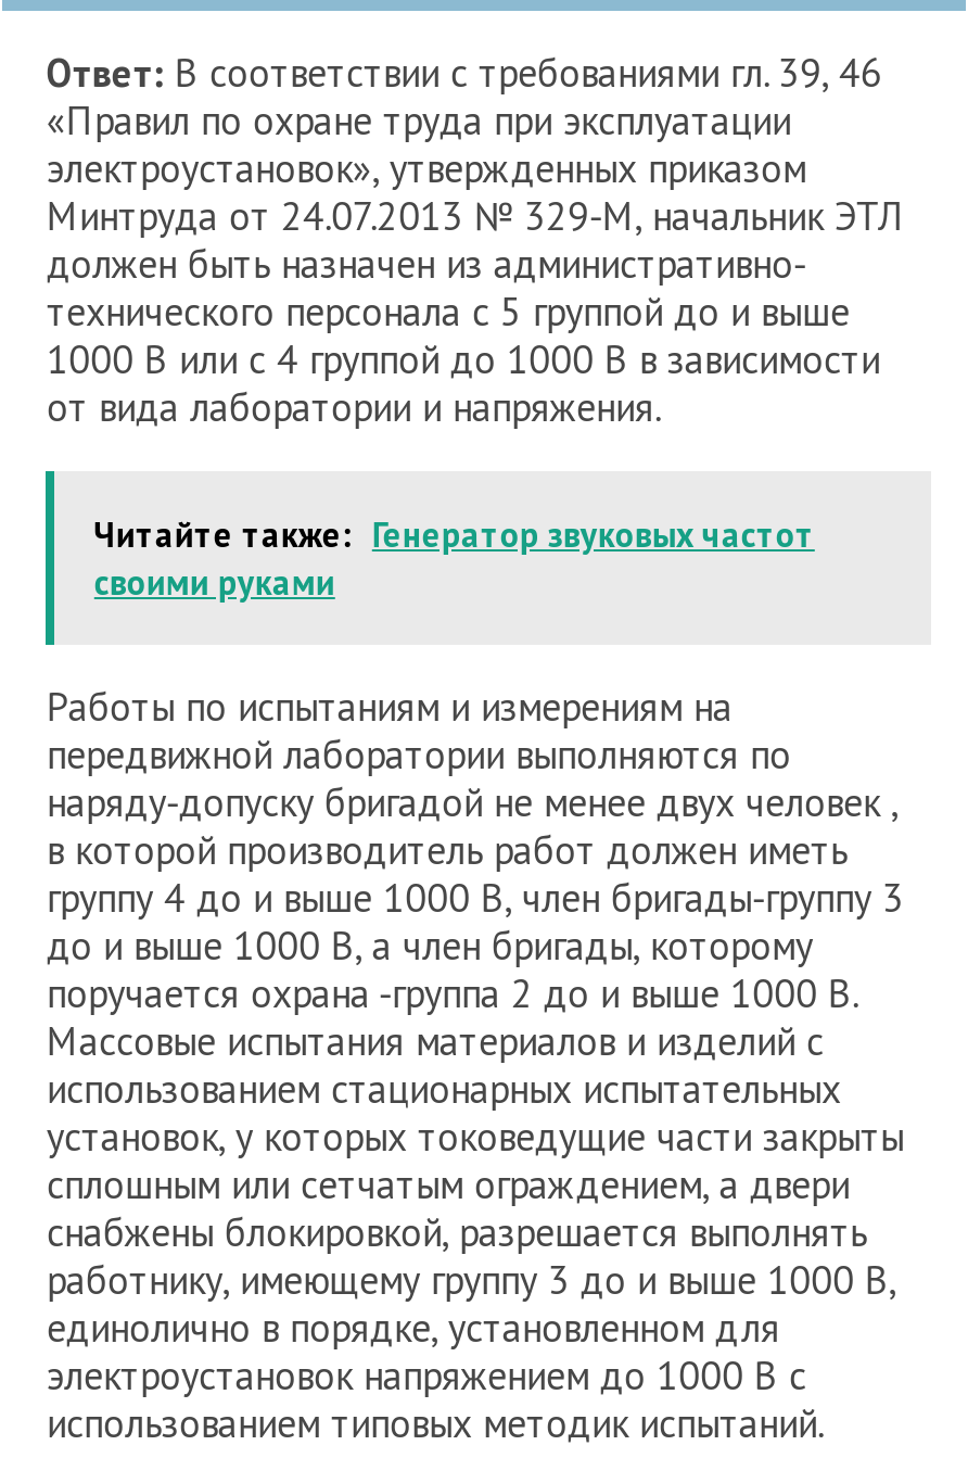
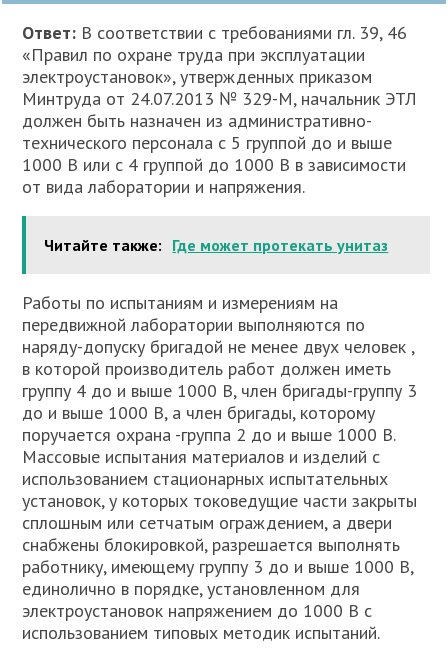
- Читайте также: Генератор звуковых частот
- своими руками
+ Читайте также: Где может протекать унитаз
